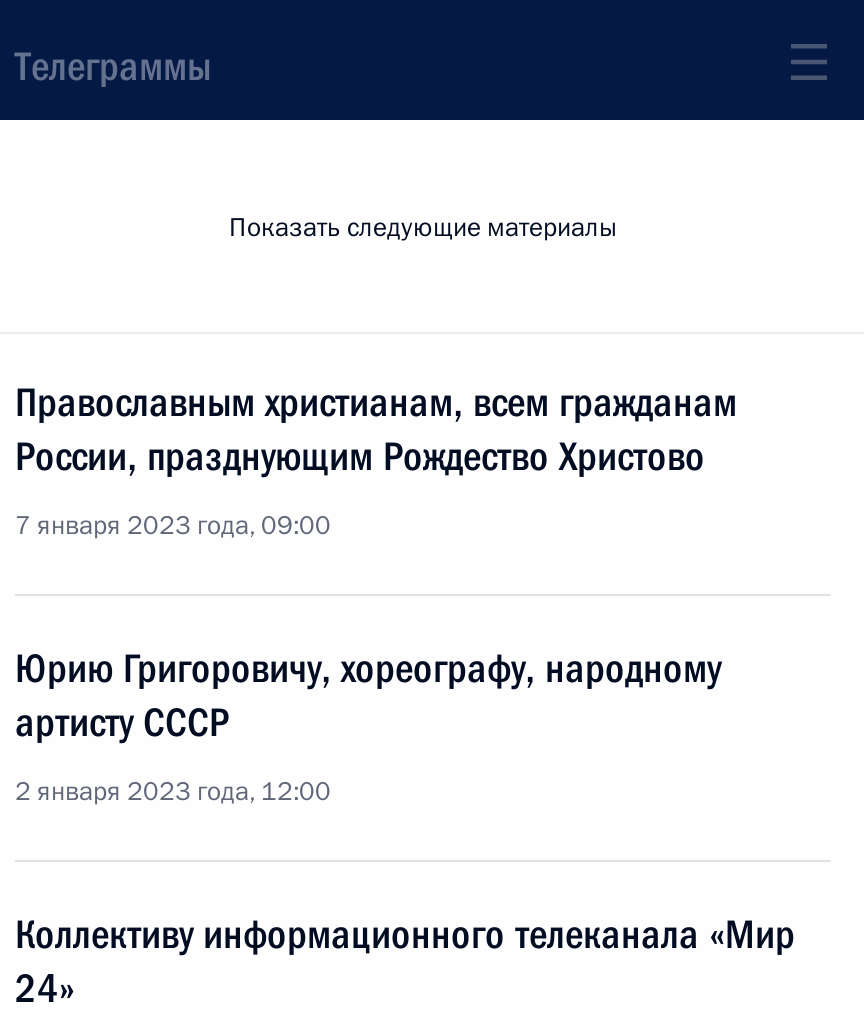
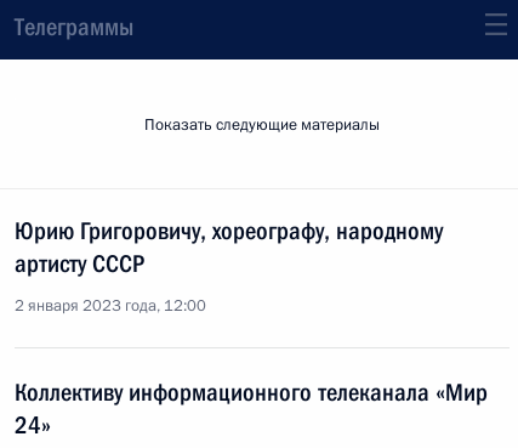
- Православным христианам, всем гражданам
- России, празднующим Рождество Христово
- 7 января 2023 года, 09:00
